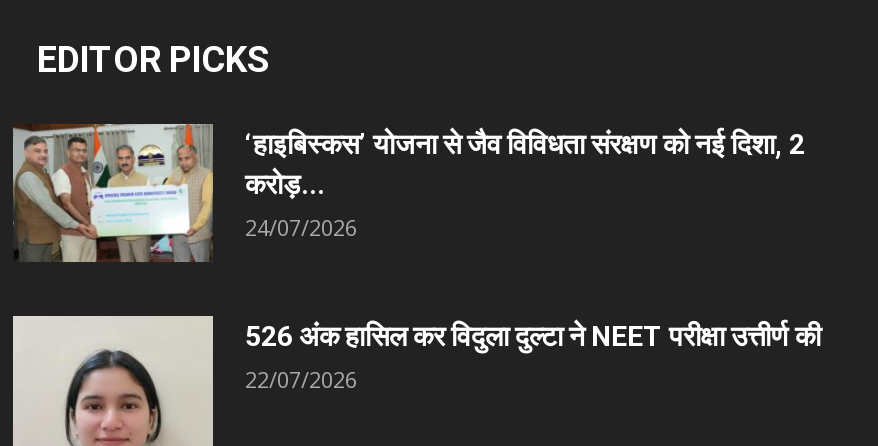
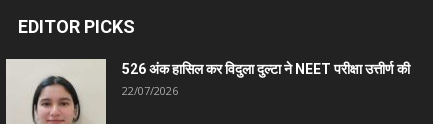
- [image]
- ‘हाइबिस्कस’ योजना से जैव विविधता संरक्षण को नई दिशा, 2
- करोड़...
- 24/07/2026
